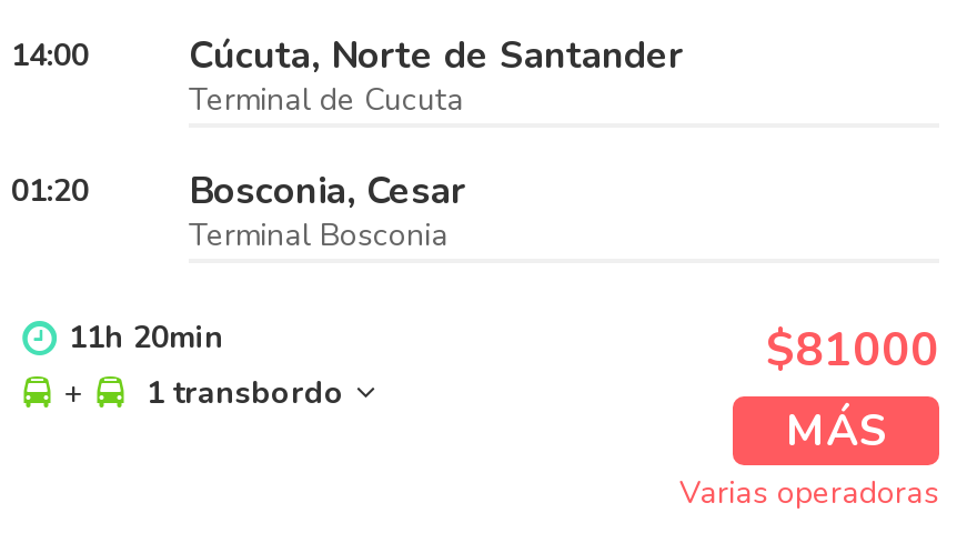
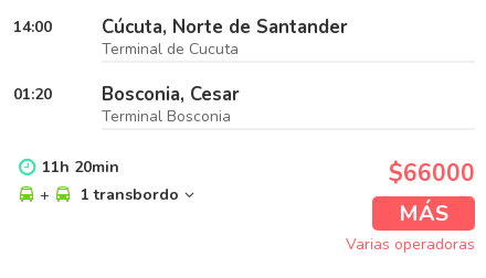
- $81000
+ $66000
